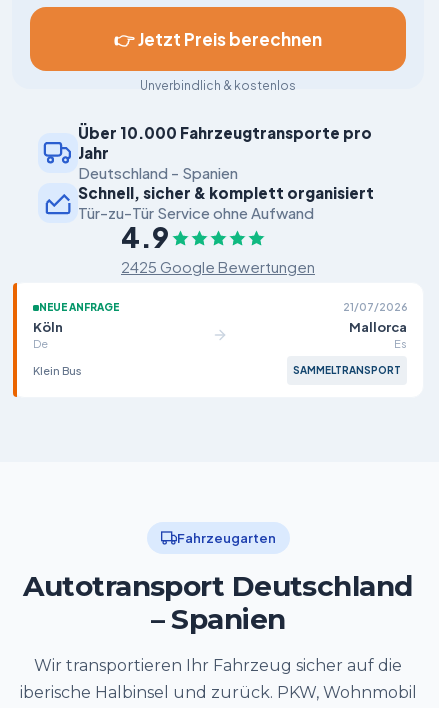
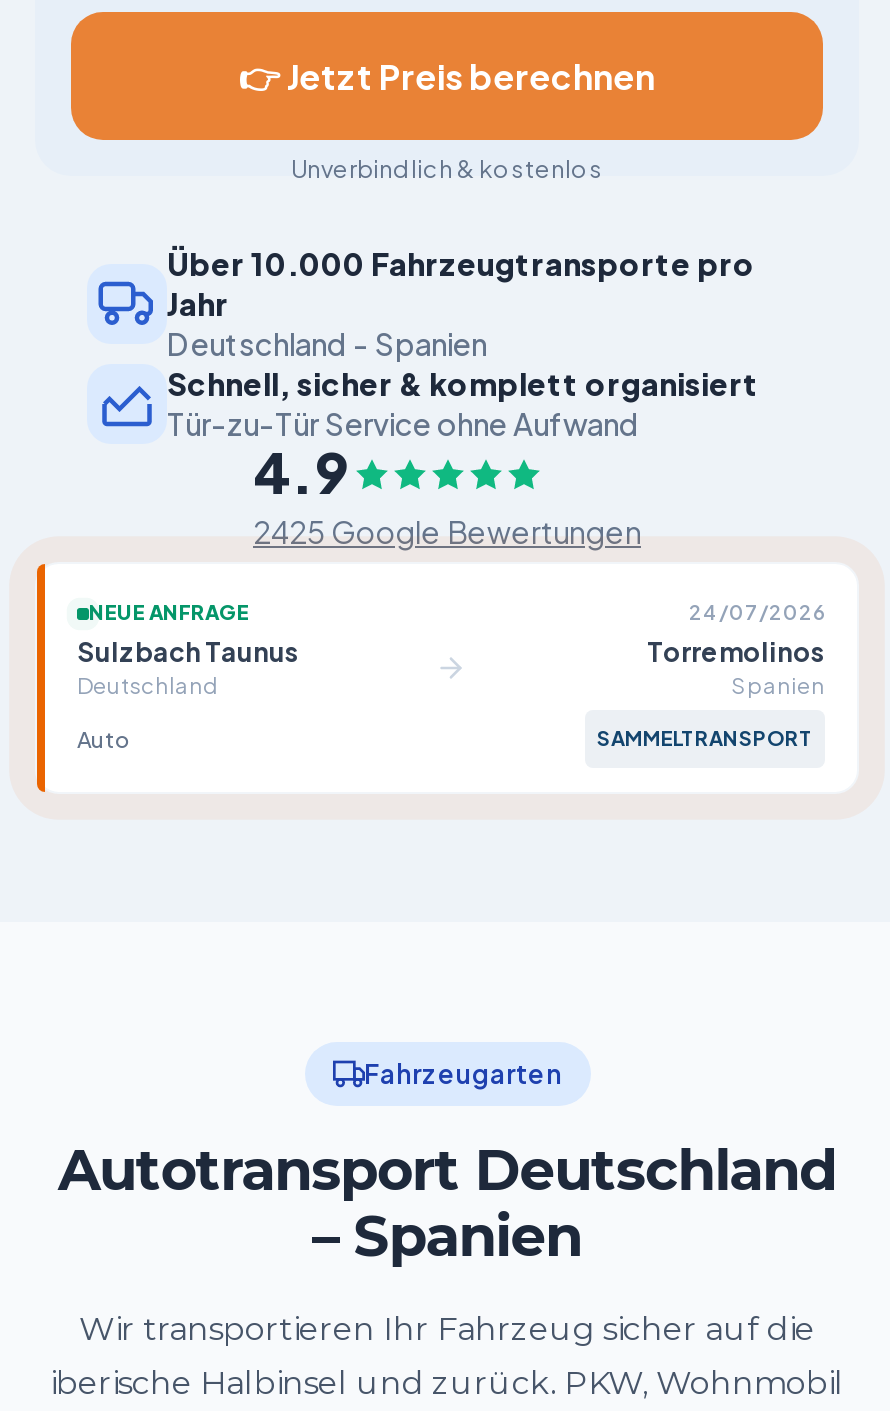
- 21/07/2026
- Köln
- De
+ 24/07/2026
+ Sulzbach Taunus
+ Deutschland

- Mallorca
- Es
+ Torremolinos
+ Spanien

- Klein Bus
+ Auto
